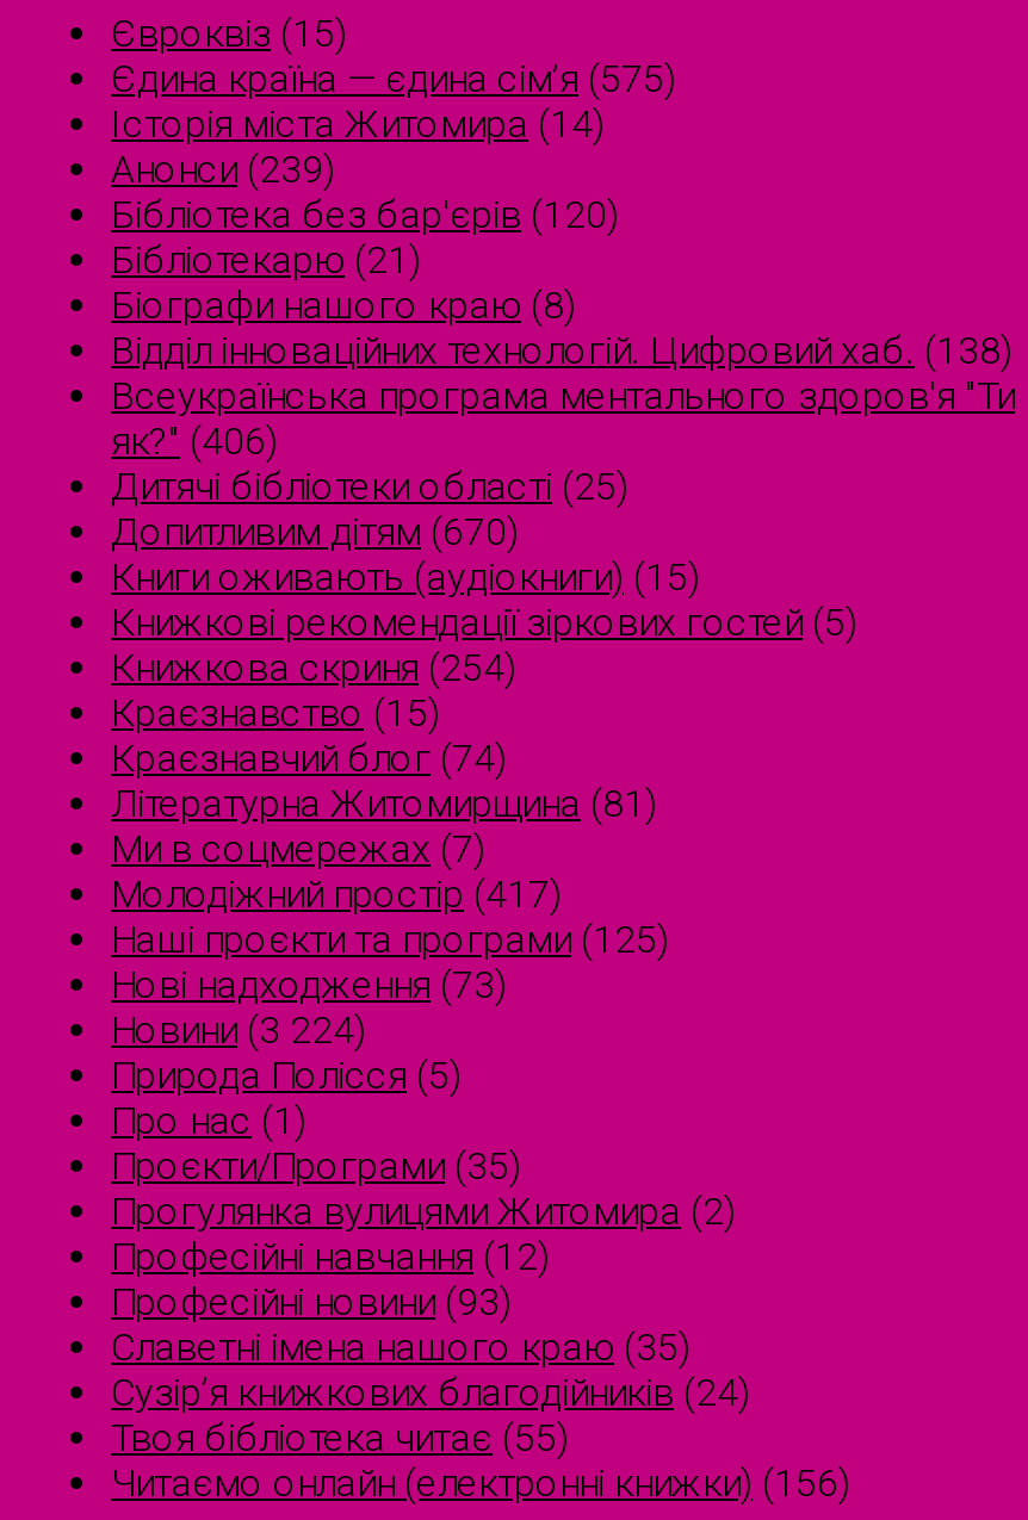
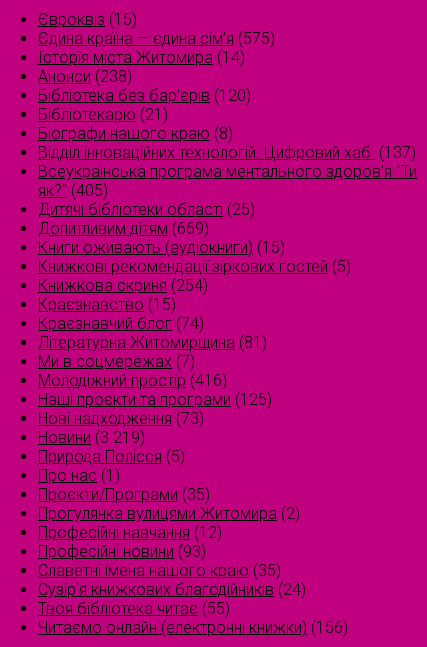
- Анонси (239)
+ Анонси (238)

- Відділ інноваційних технологій. Цифровий хаб. (138)
+ Відділ інноваційних технологій. Цифровий хаб. (137)

- як?" (406)
+ як?" (405)

- Допитливим дітям (670)
+ Допитливим дітям (669)

- Молодіжний простір (417)
+ Молодіжний простір (416)

- Новини (3 224)
+ Новини (3 219)
